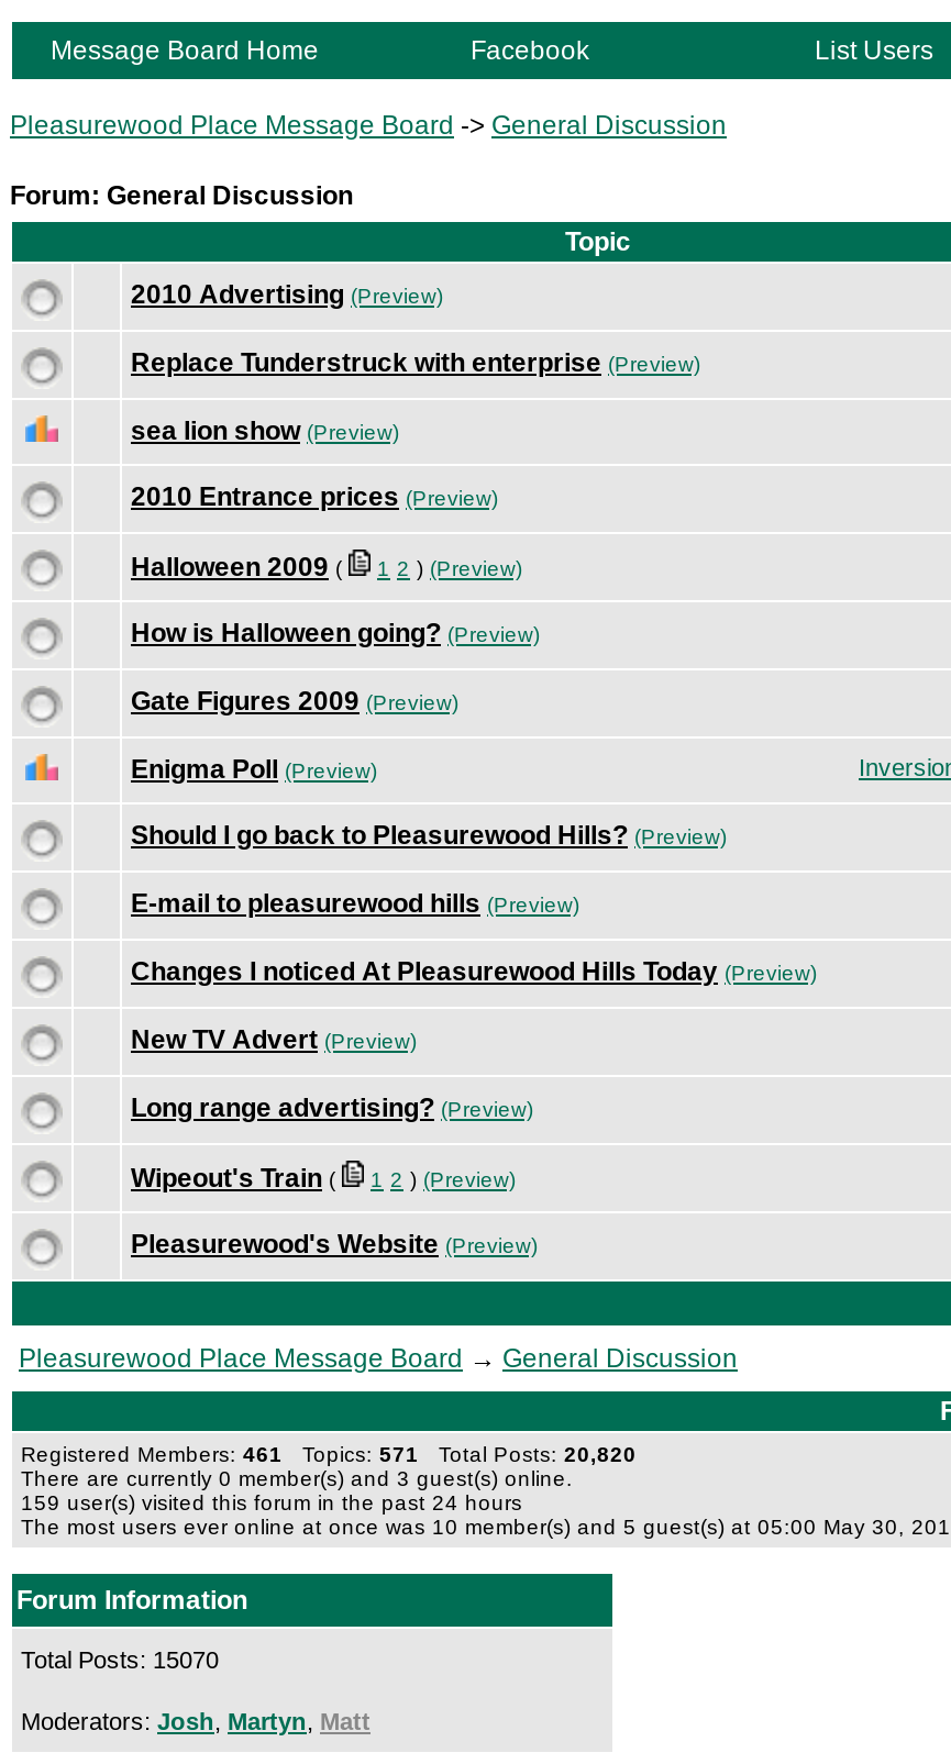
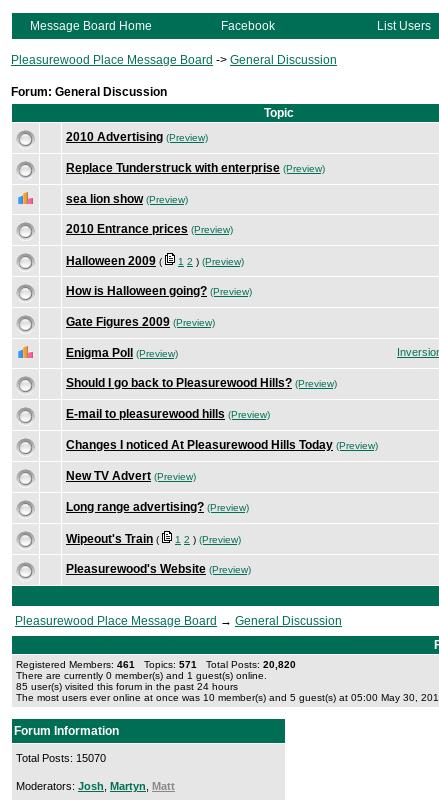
- There are currently 0 member(s) and 3 guest(s) online.
+ There are currently 0 member(s) and 1 guest(s) online.

- 159 user(s) visited this forum in the past 24 hours
+ 85 user(s) visited this forum in the past 24 hours
